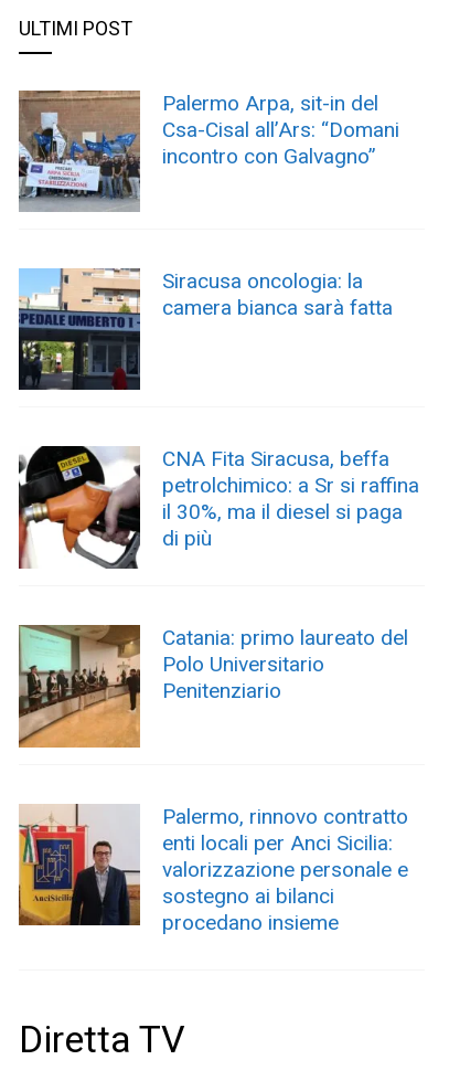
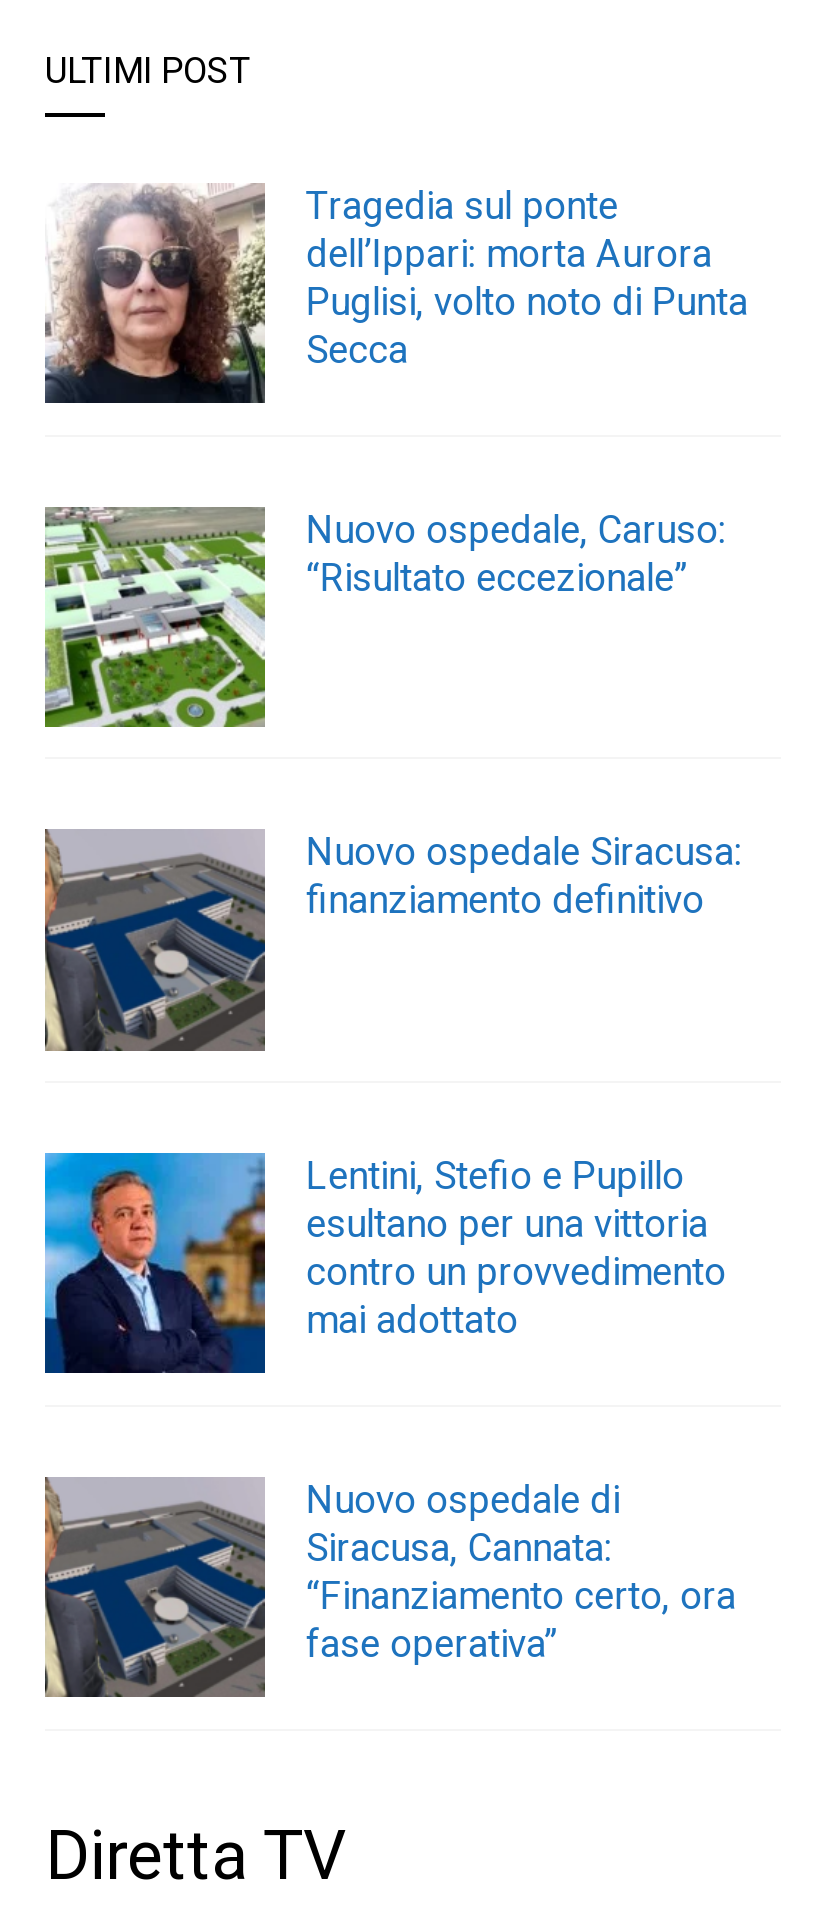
- [image]
- Palermo Arpa, sit-in del
- Csa-Cisal all’Ars: “Domani
- incontro con Galvagno”
+ [image]
+ Tragedia sul ponte
+ dell’Ippari: morta Aurora
+ Puglisi, volto noto di Punta
+ Secca

- [image]
- Siracusa oncologia: la
- camera bianca sarà fatta
+ [image]
+ Nuovo ospedale, Caruso:
+ “Risultato eccezionale”

- [image]
- CNA Fita Siracusa, beffa
- petrolchimico: a Sr si raffina
- il 30%, ma il diesel si paga
- di più
+ [image]
+ Nuovo ospedale Siracusa:
+ finanziamento definitivo

- [image]
- Catania: primo laureato del
- Polo Universitario
- Penitenziario
+ [image]
+ Lentini, Stefio e Pupillo
+ esultano per una vittoria
+ contro un provvedimento
+ mai adottato

- [image]
- Palermo, rinnovo contratto
- enti locali per Anci Sicilia:
- valorizzazione personale e
- sostegno ai bilanci
- procedano insieme
+ [image]
+ Nuovo ospedale di
+ Siracusa, Cannata:
+ “Finanziamento certo, ora
+ fase operativa”
